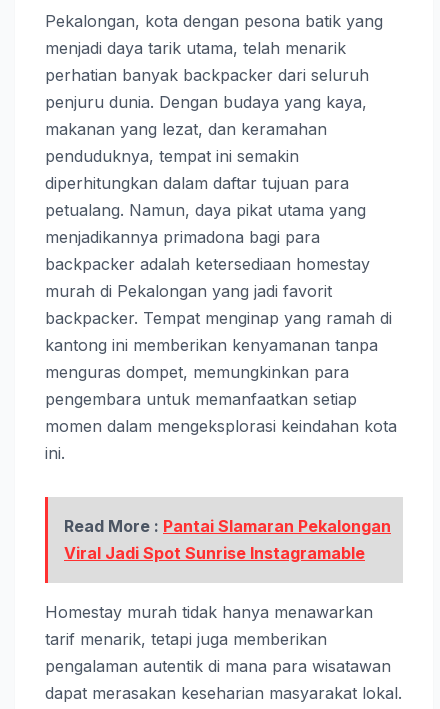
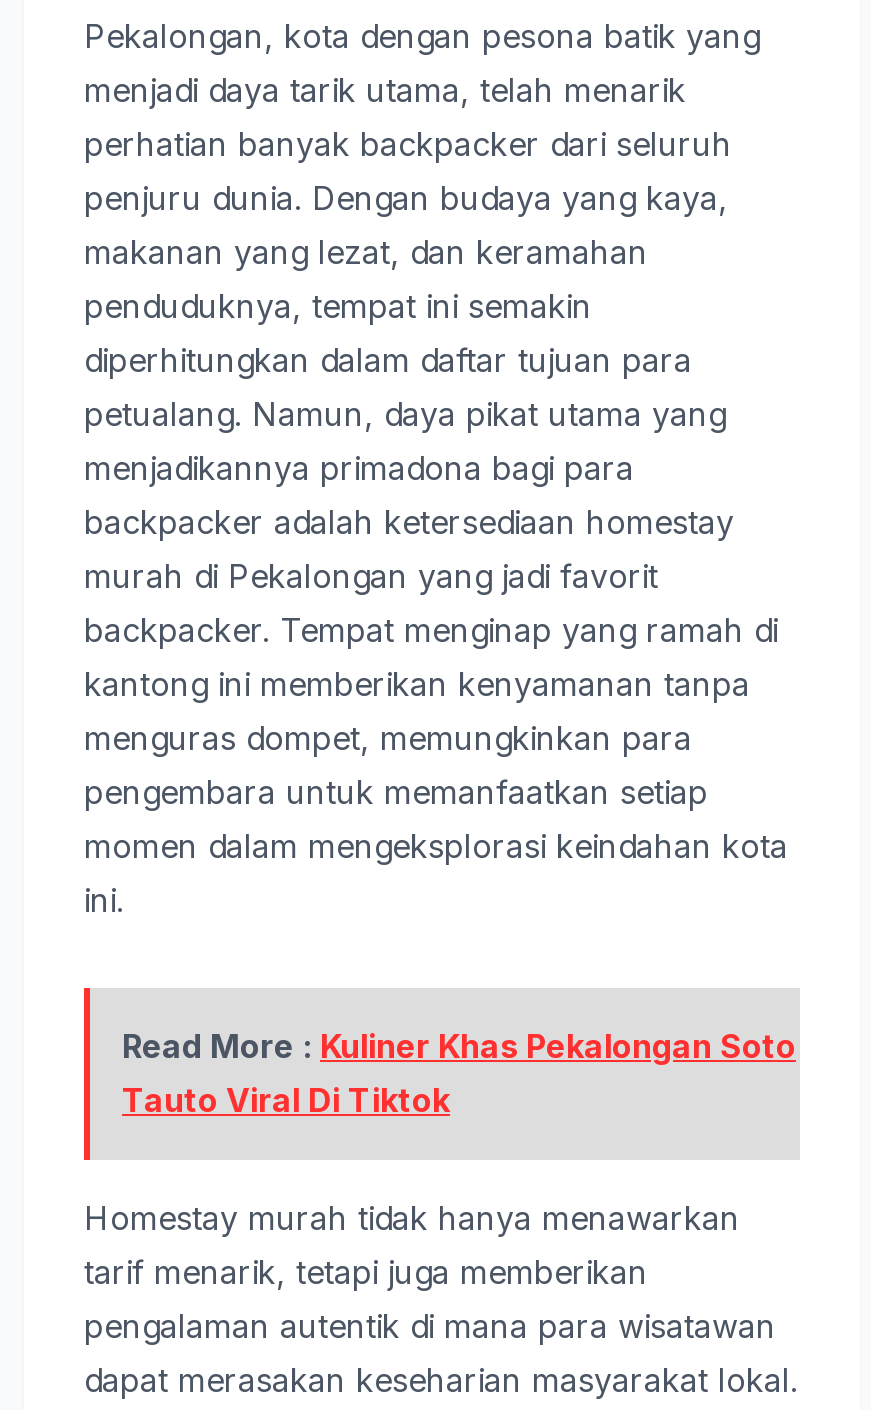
- Read More : Pantai Slamaran Pekalongan
- Viral Jadi Spot Sunrise Instagramable
+ Read More : Kuliner Khas Pekalongan Soto
+ Tauto Viral Di Tiktok
